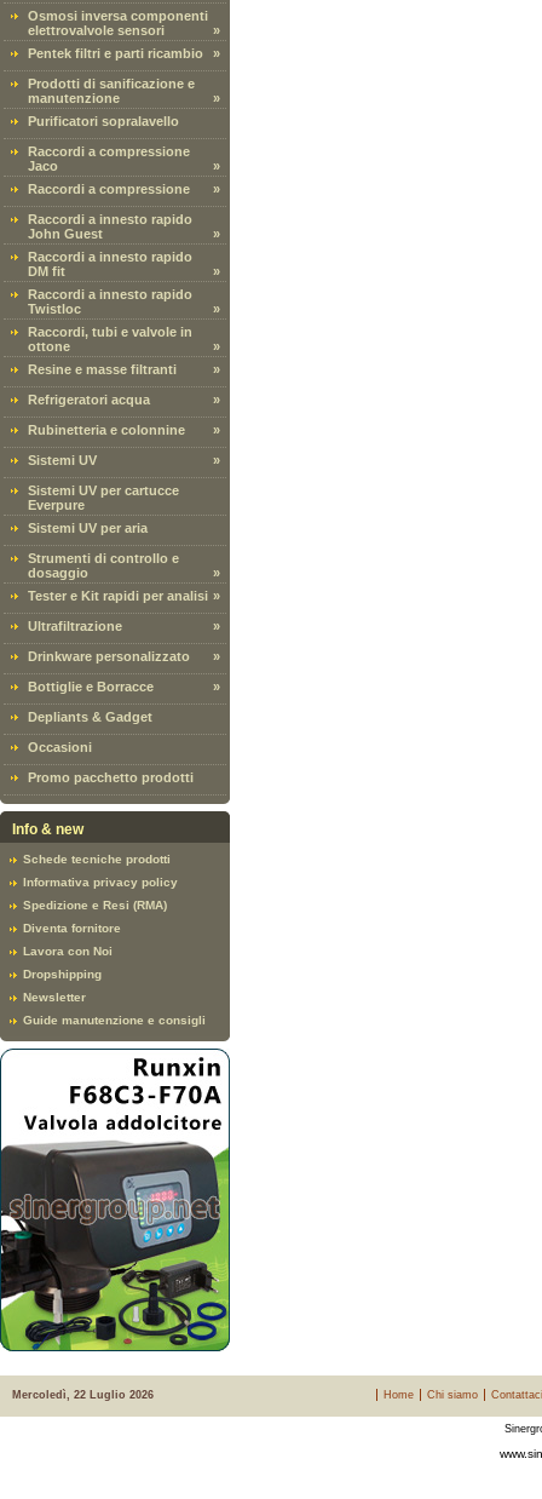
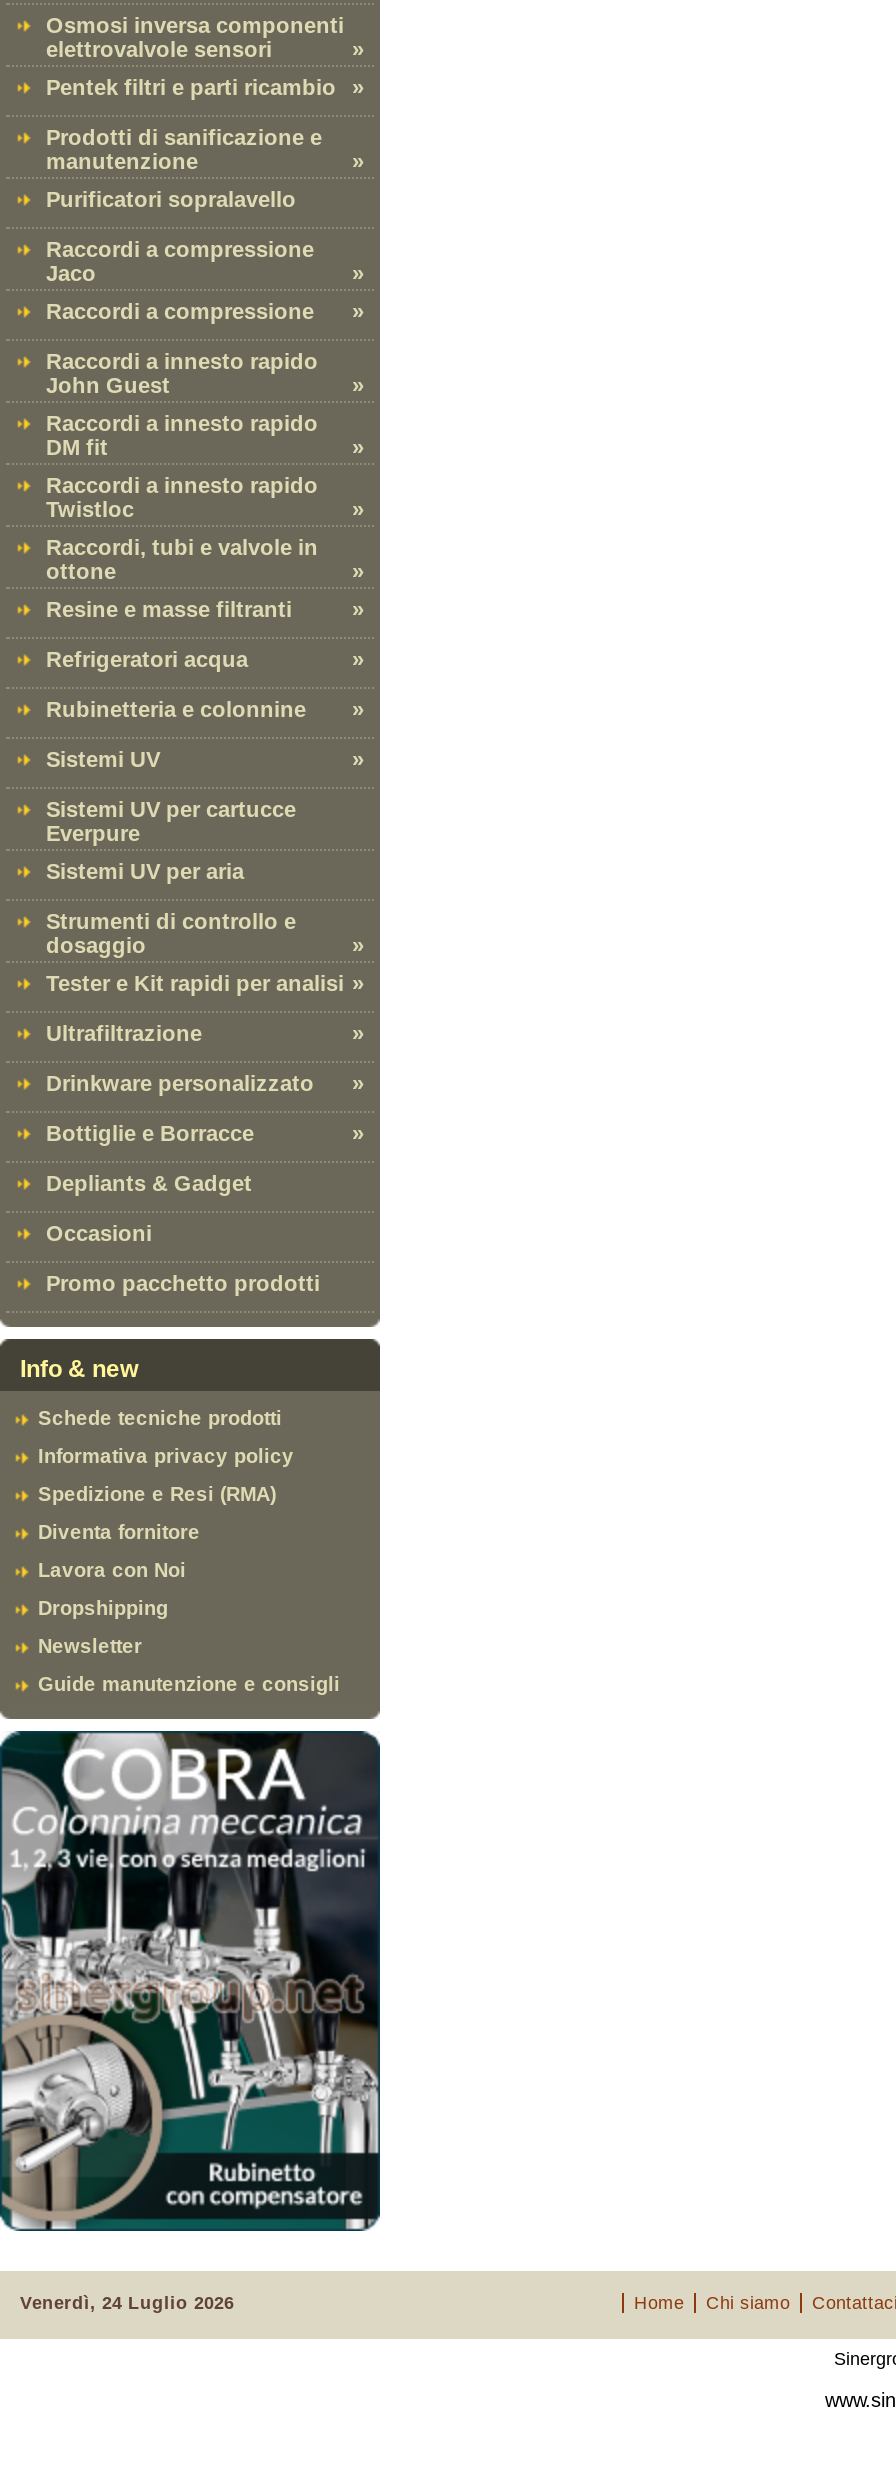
- [image]
- Mercoledì, 22 Luglio 2026
+ [image]
+ Venerdì, 24 Luglio 2026
